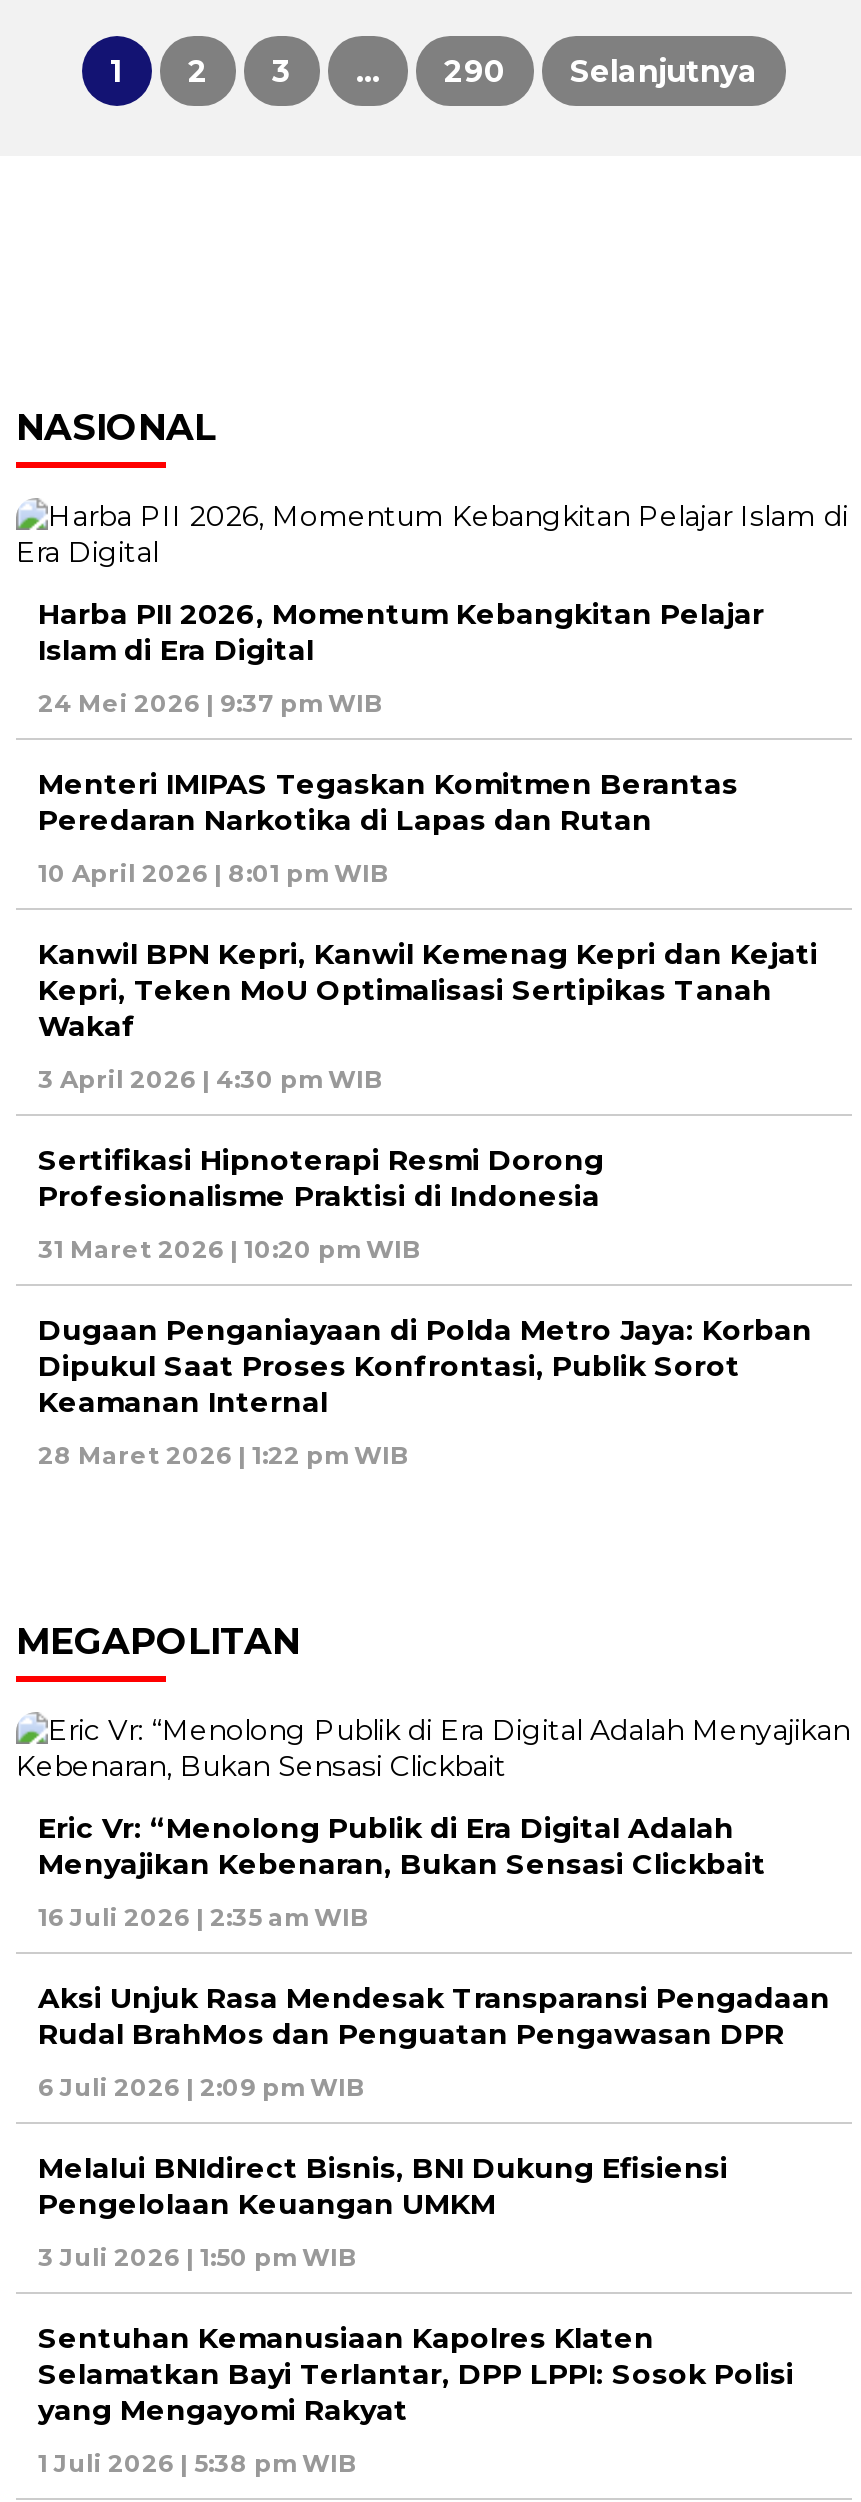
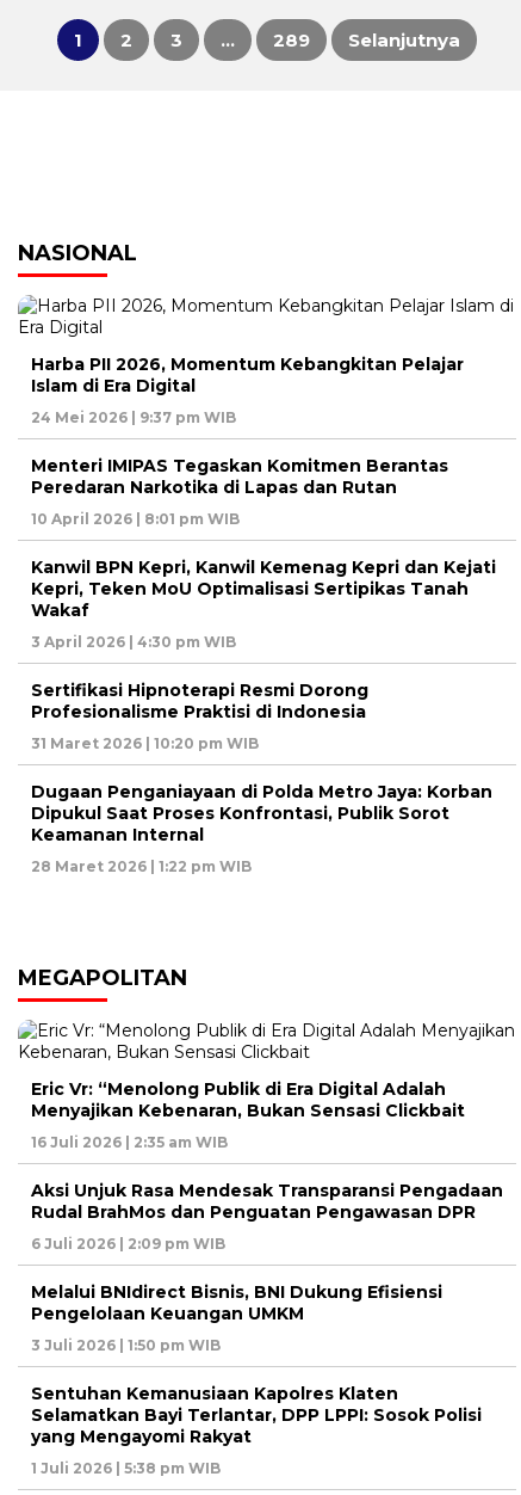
- 290
+ 289
